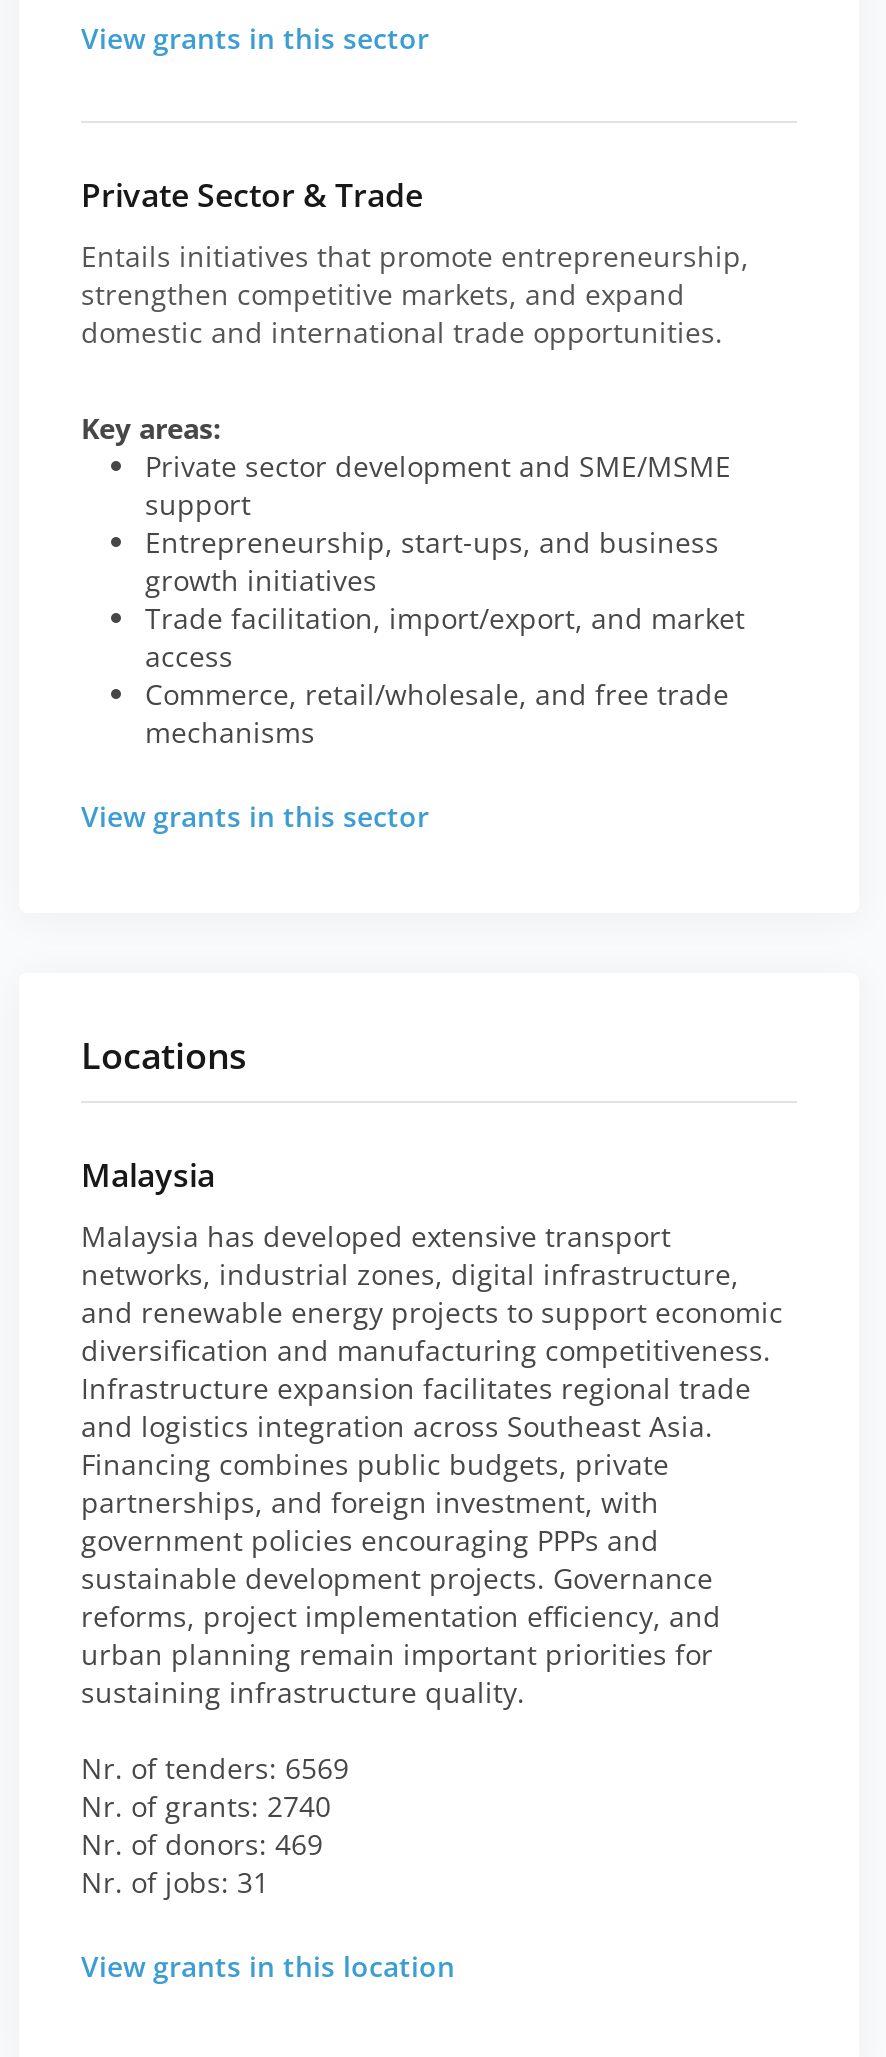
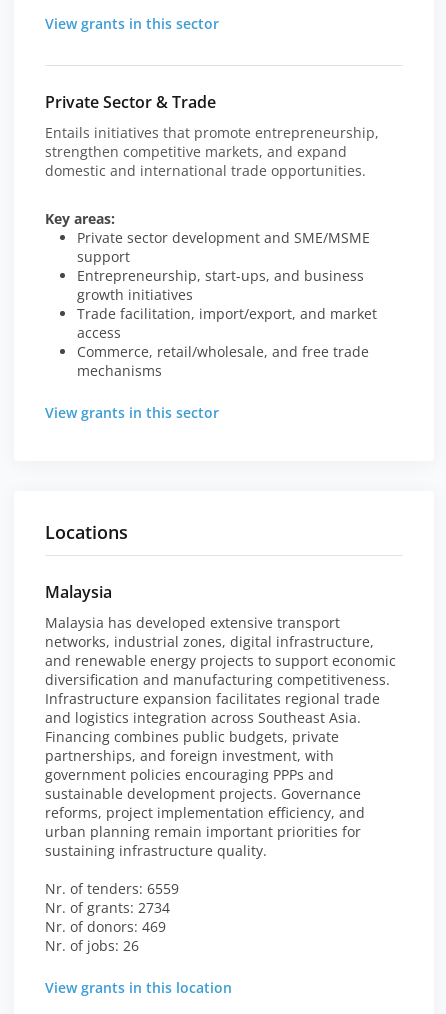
- Nr. of tenders: 6569
+ Nr. of tenders: 6559

- Nr. of grants: 2740
+ Nr. of grants: 2734

- Nr. of jobs: 31
+ Nr. of jobs: 26
